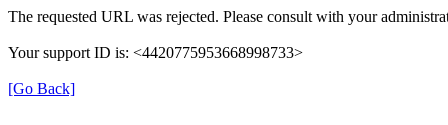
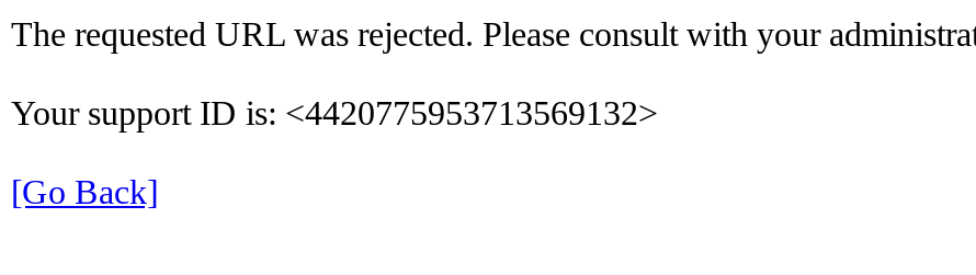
- Your support ID is: <4420775953668998733>
+ Your support ID is: <4420775953713569132>
